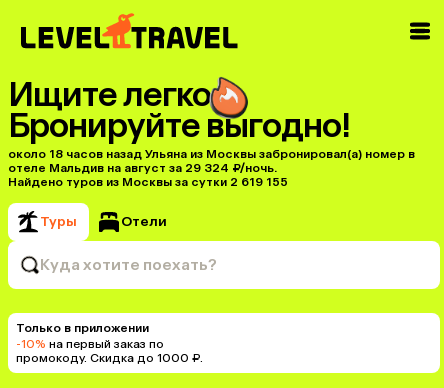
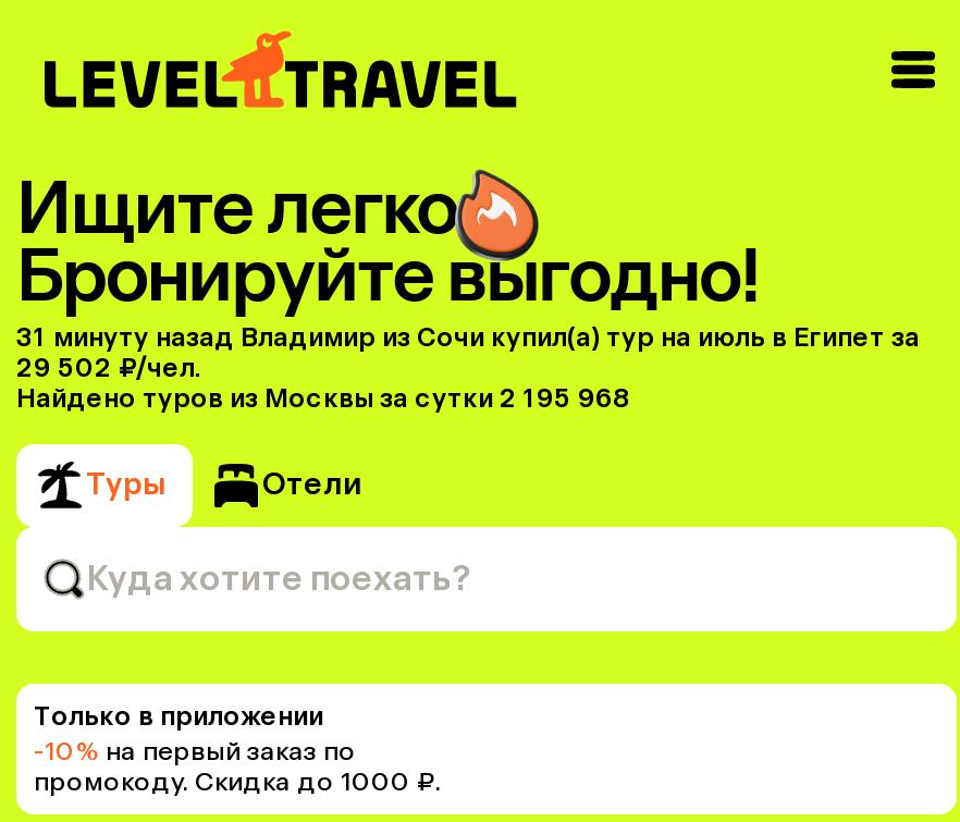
- около 18 часов назад Ульяна из Москвы забронировал(а) номер в
- отеле Мальдив на август за 29 324 ₽/ночь.
- Найдено туров из Москвы за сутки 2 619 155
+ 31 минуту назад Владимир из Сочи купил(a) тур на июль в Египет за
+ 29 502 ₽/чел.
+ Найдено туров из Москвы за сутки 2 195 968
